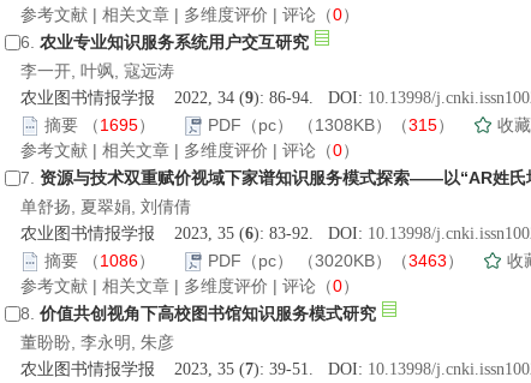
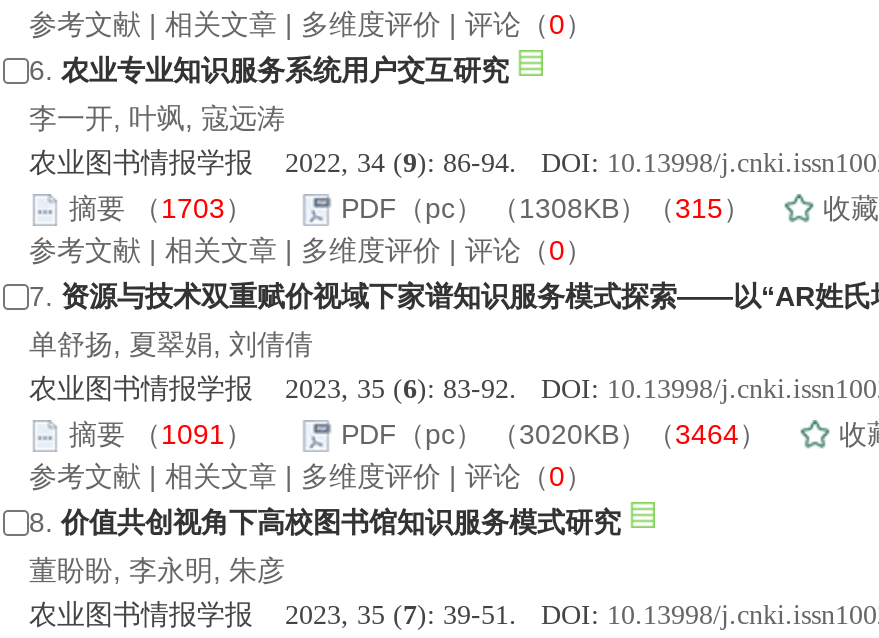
- 摘要（1695） PDF（pc）（1308KB）（315） 收藏
+ 摘要（1703） PDF（pc）（1308KB）（315） 收藏

- 摘要（1086）
+ 摘要（1091）

- PDF（pc）（3020KB）（3463）
+ PDF（pc）（3020KB）（3464）
